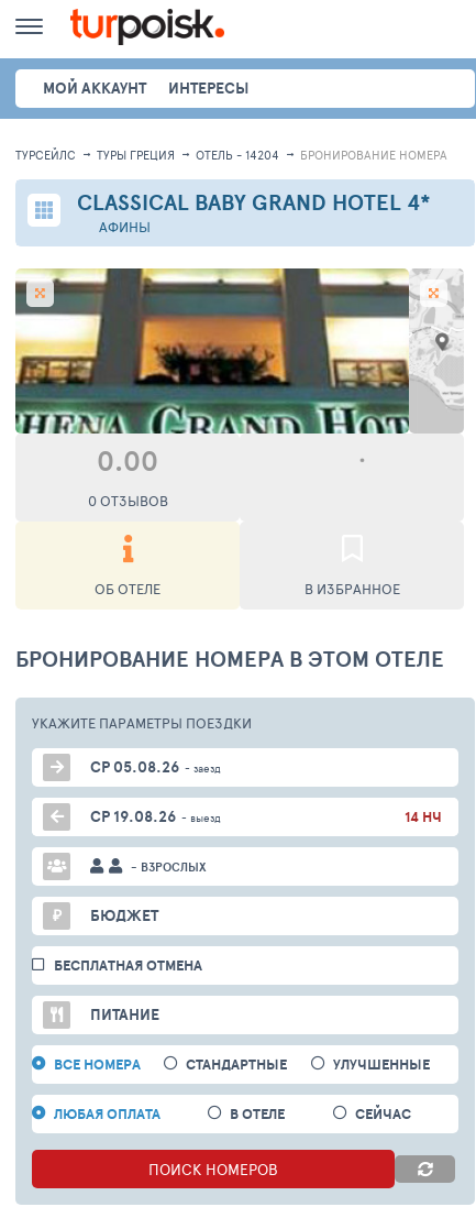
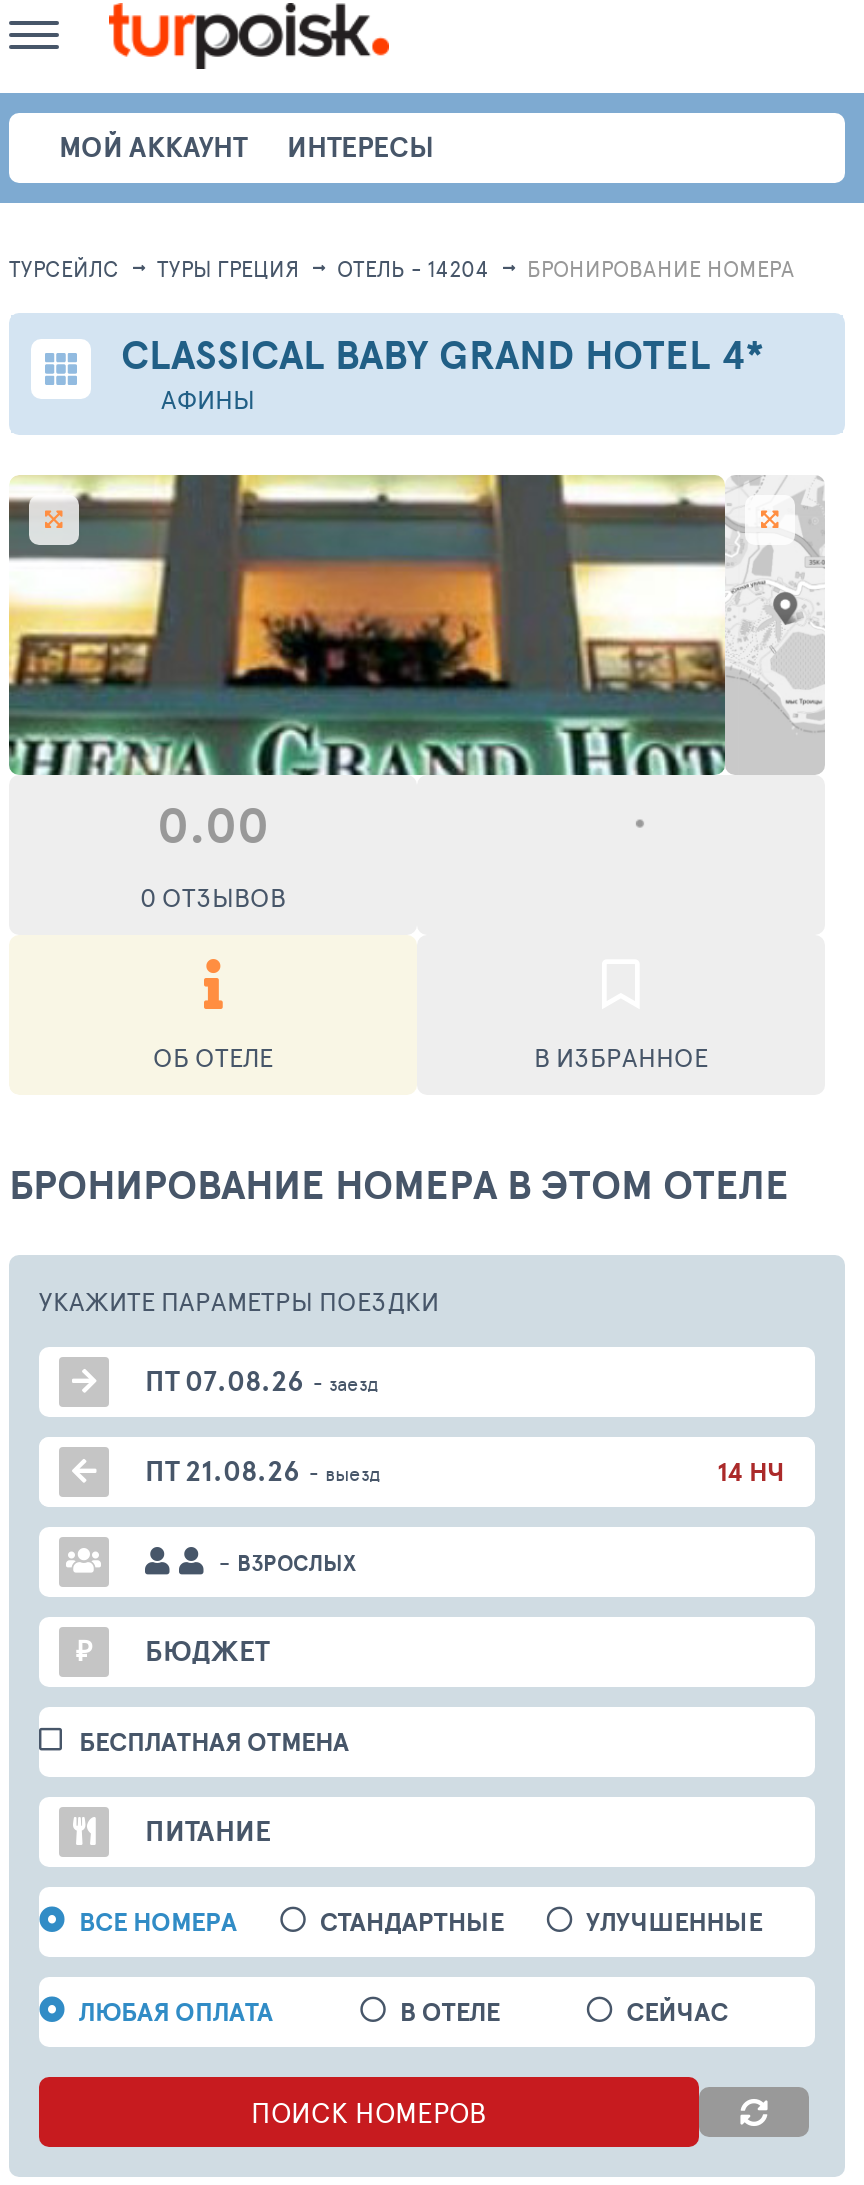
- СР 05.08.26 - заезд
+ ПТ 07.08.26 - заезд

- СР 19.08.26 - выезд
+ ПТ 21.08.26 - выезд
